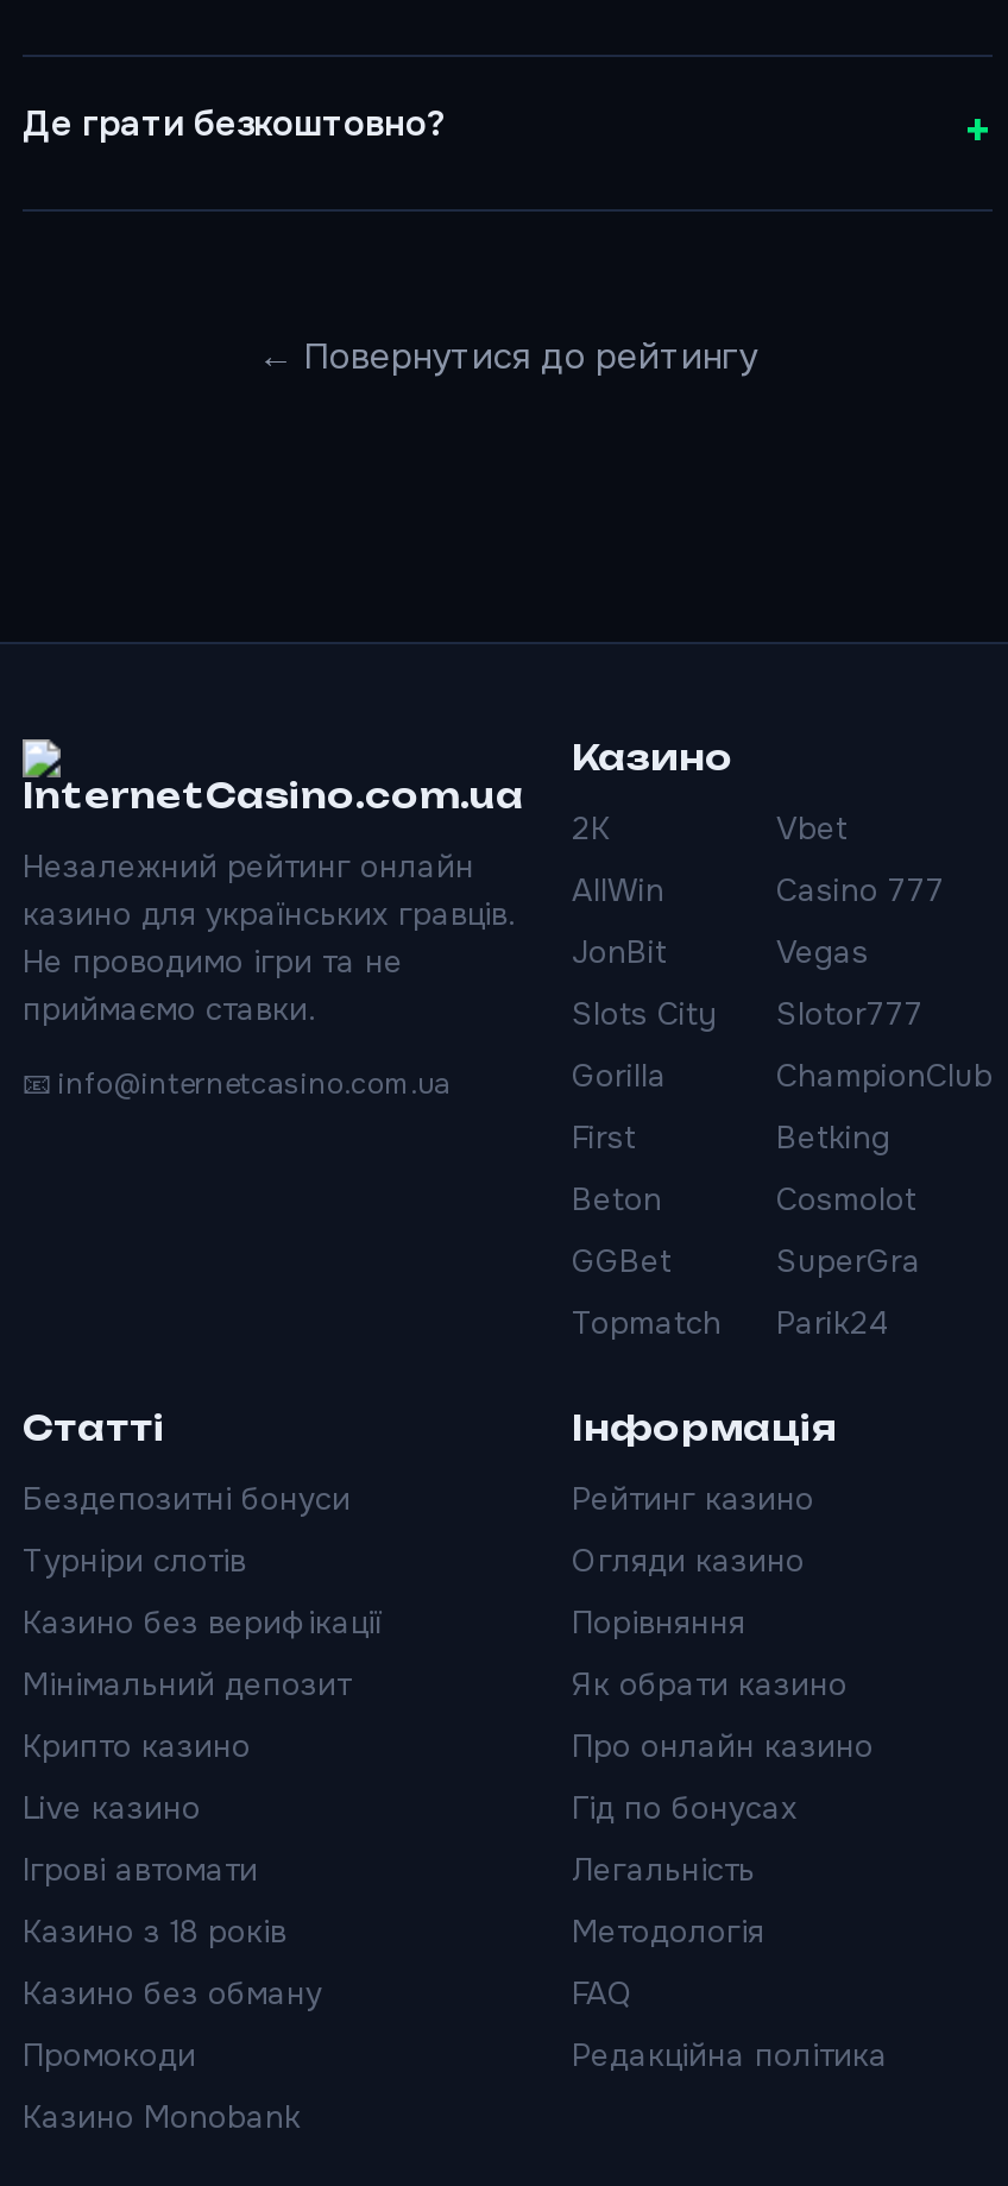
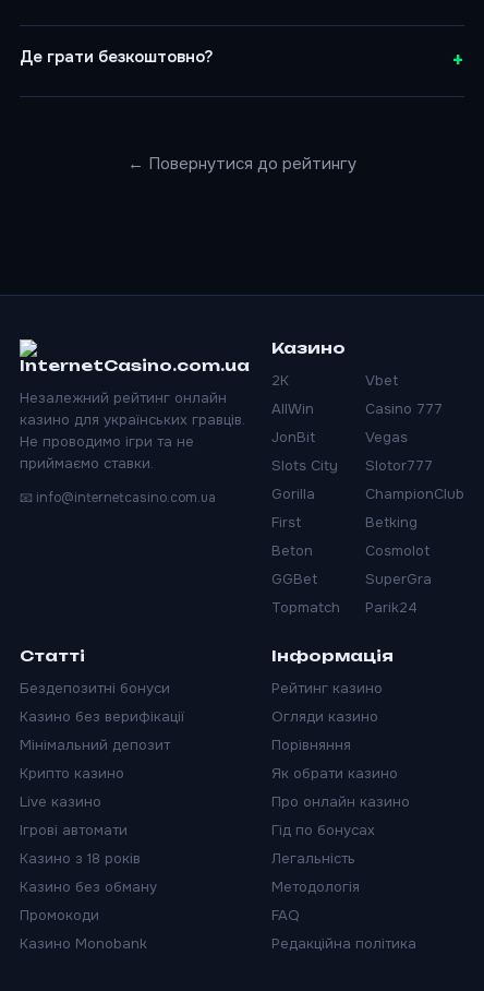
- Турніри слотів
